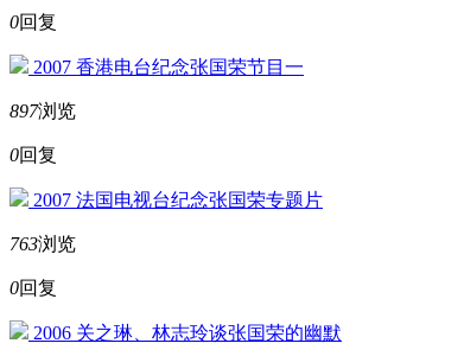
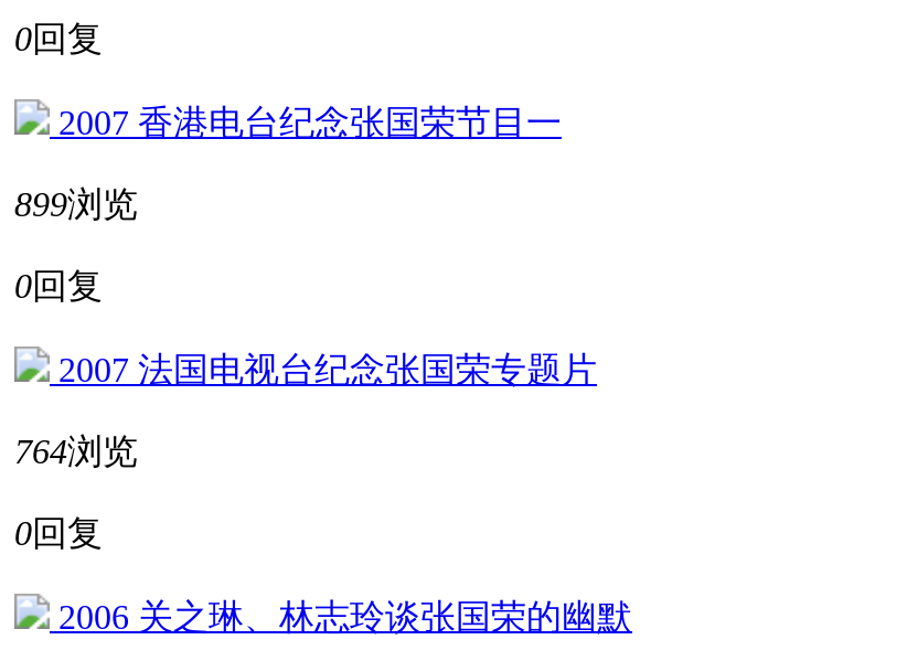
- 897浏览
+ 899浏览

- 763浏览
+ 764浏览
